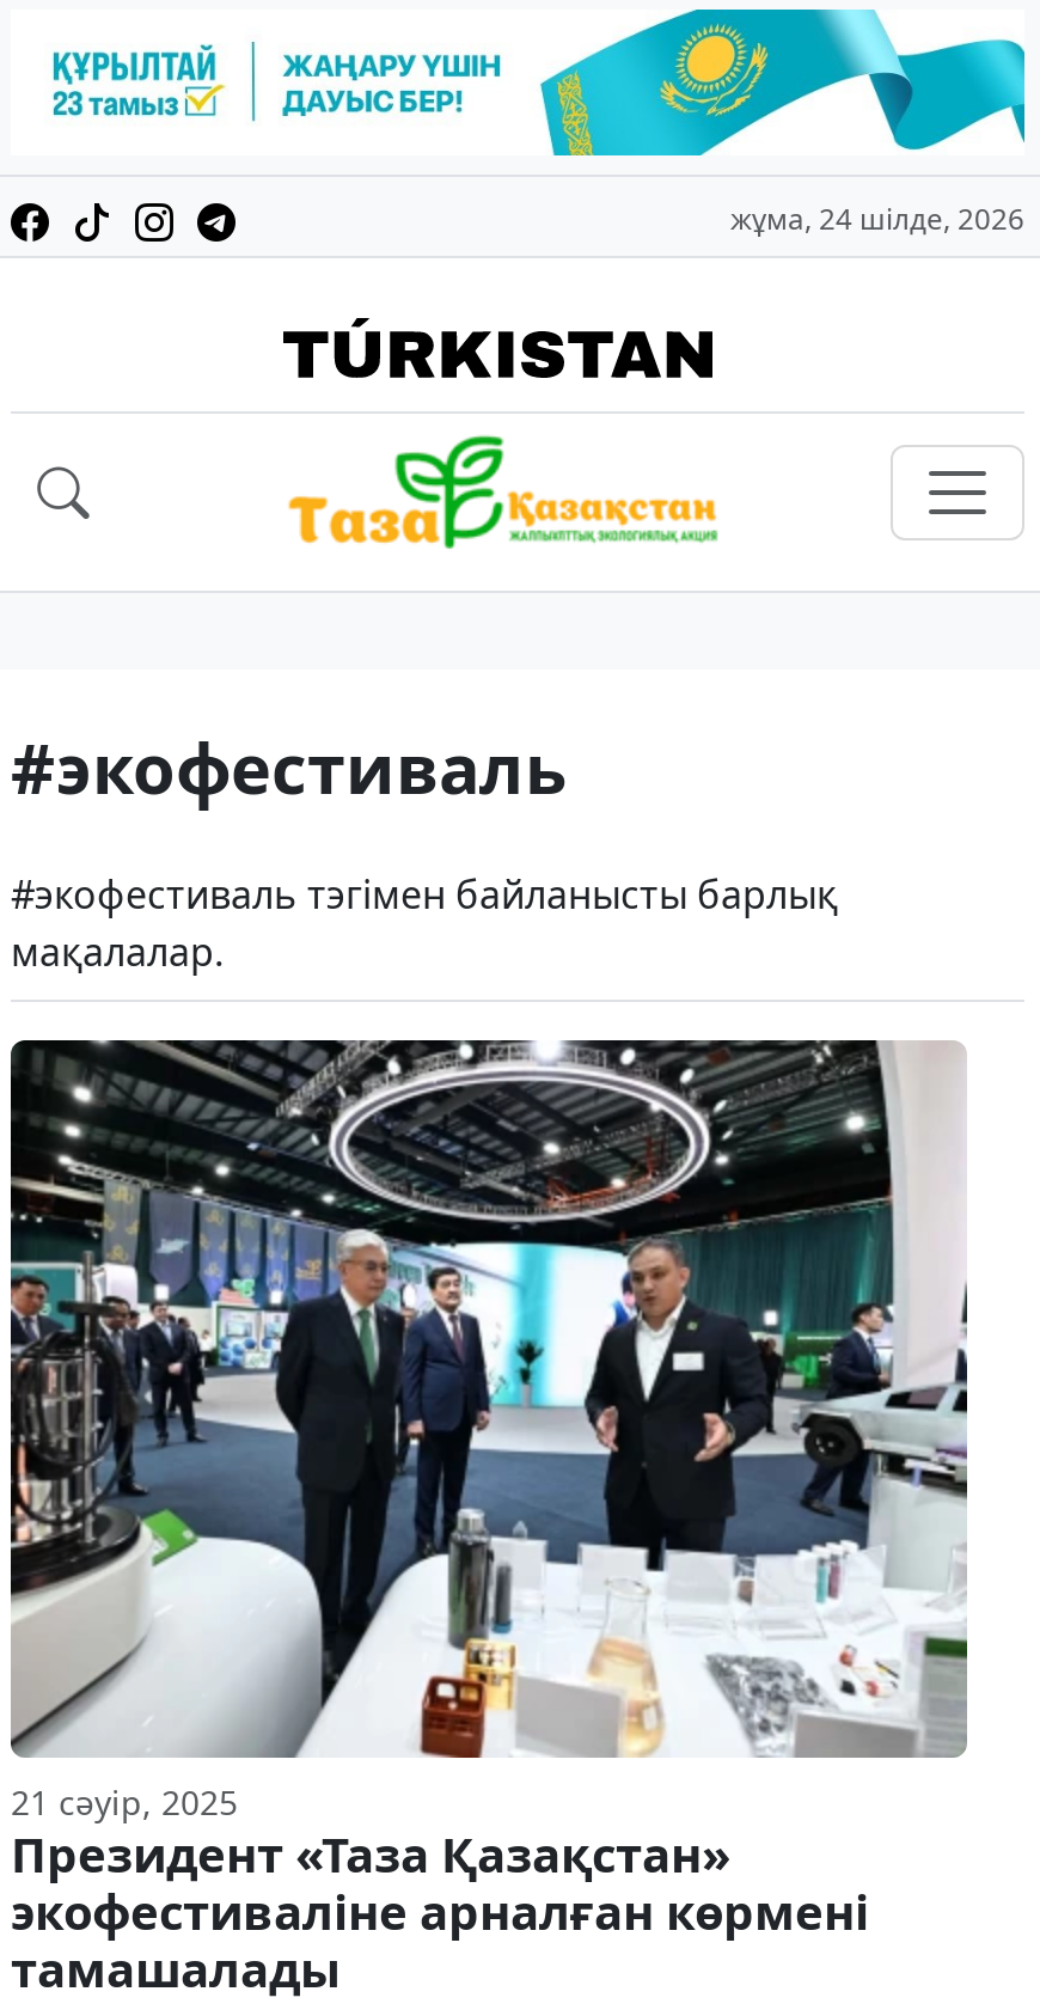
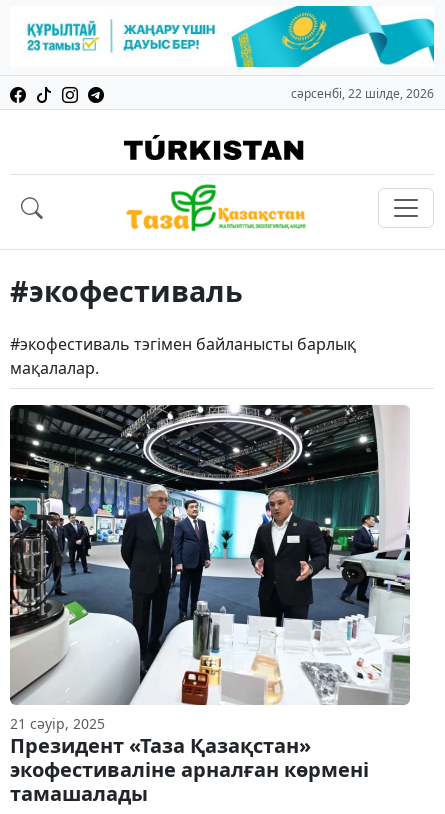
- жұма, 24 шілде, 2026
+ сәрсенбі, 22 шілде, 2026
